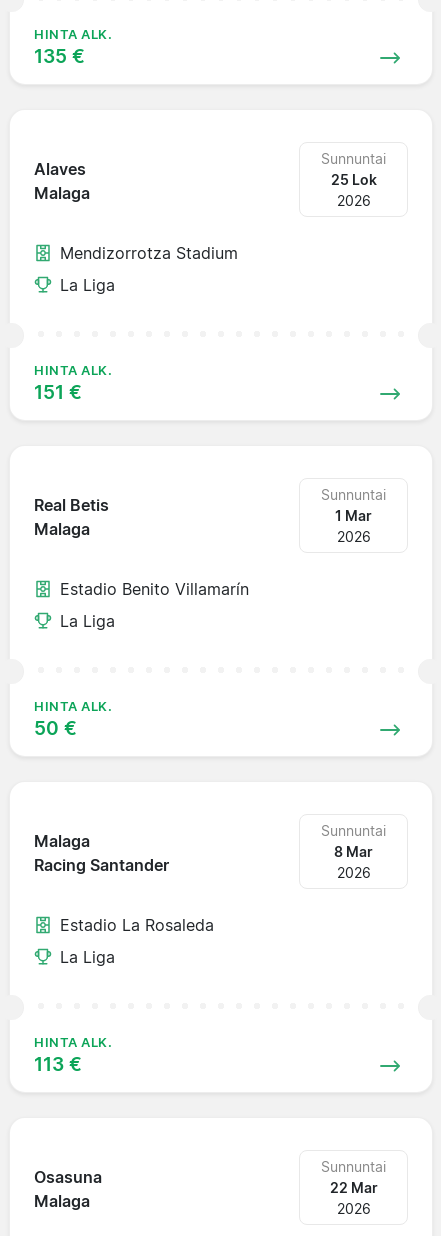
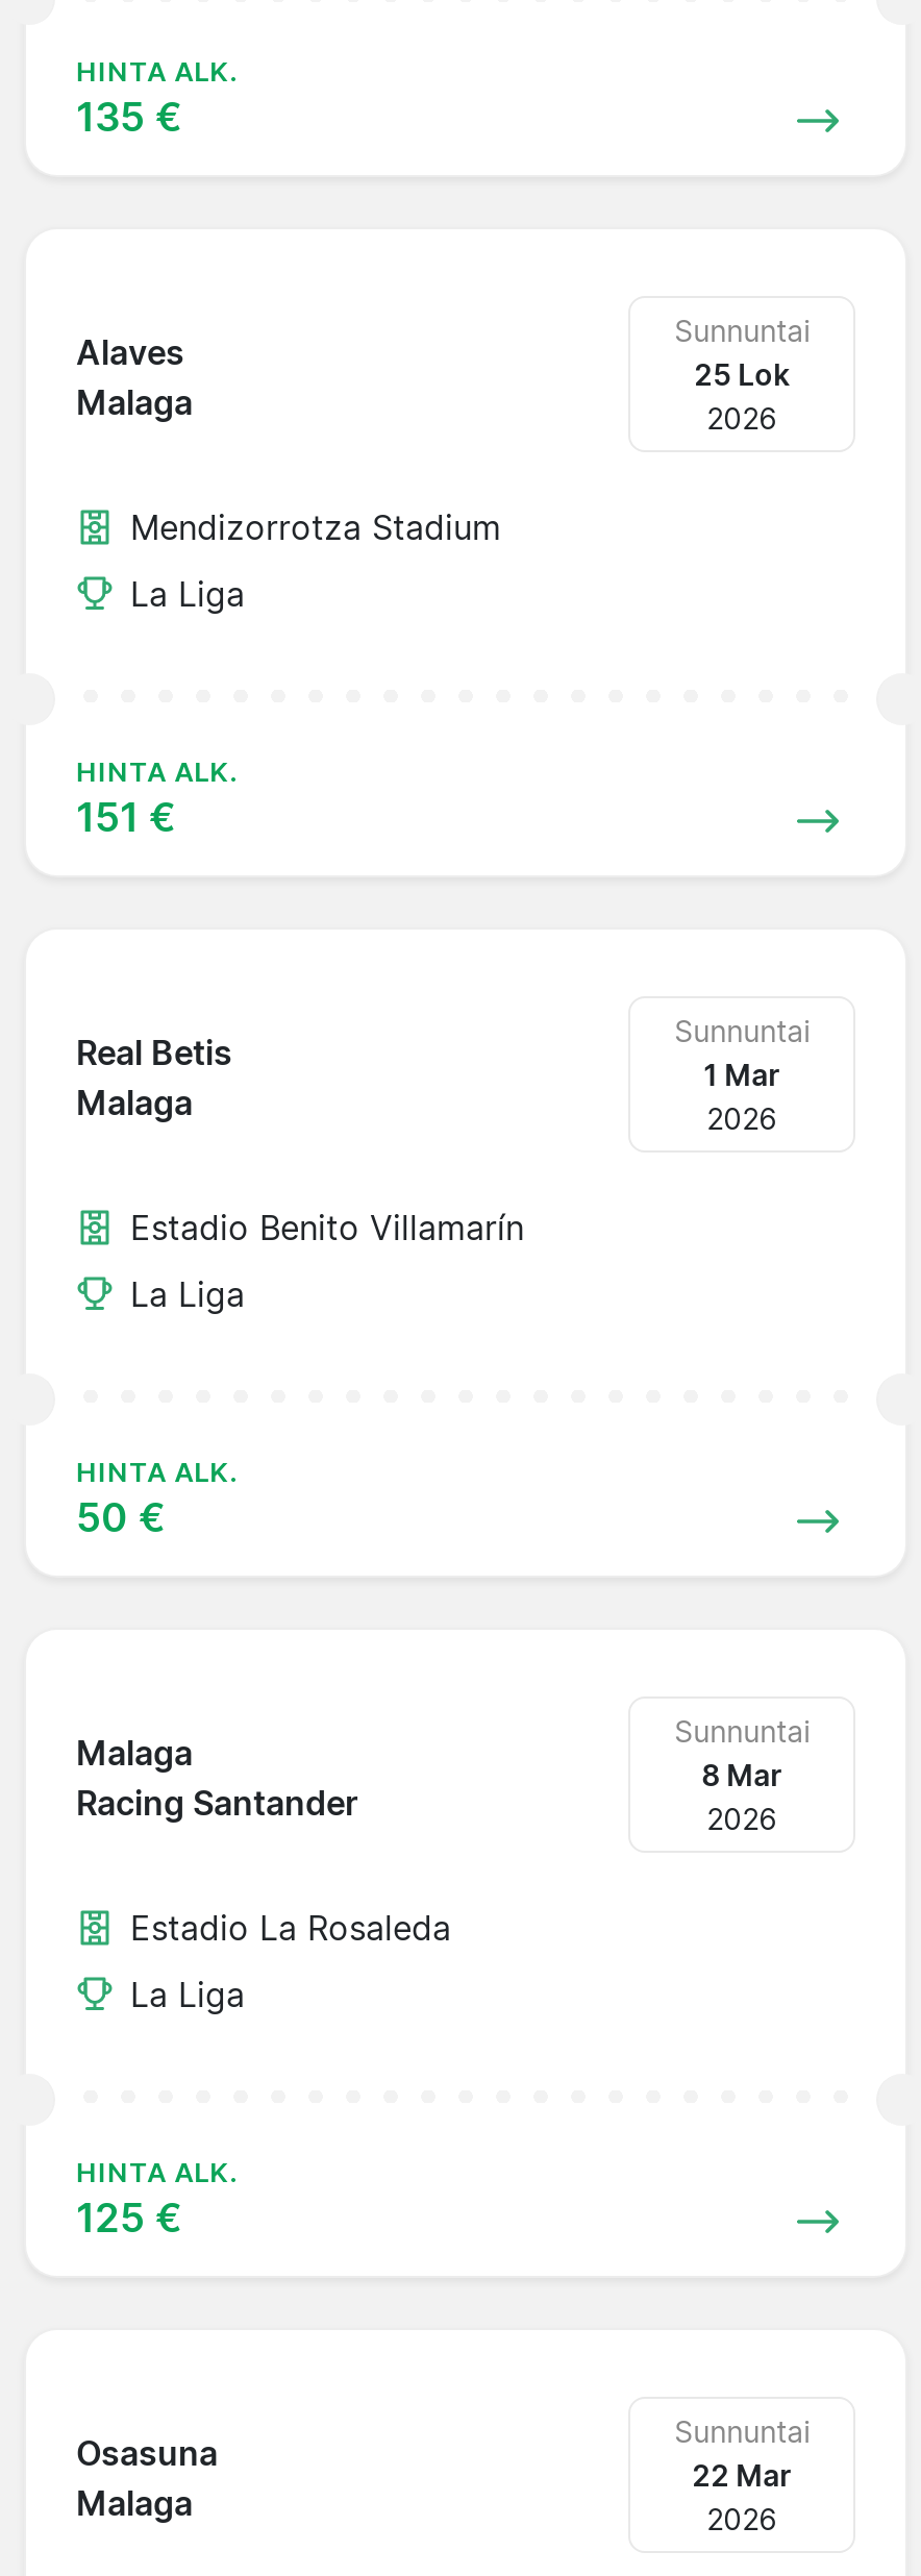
- 113 €
+ 125 €
